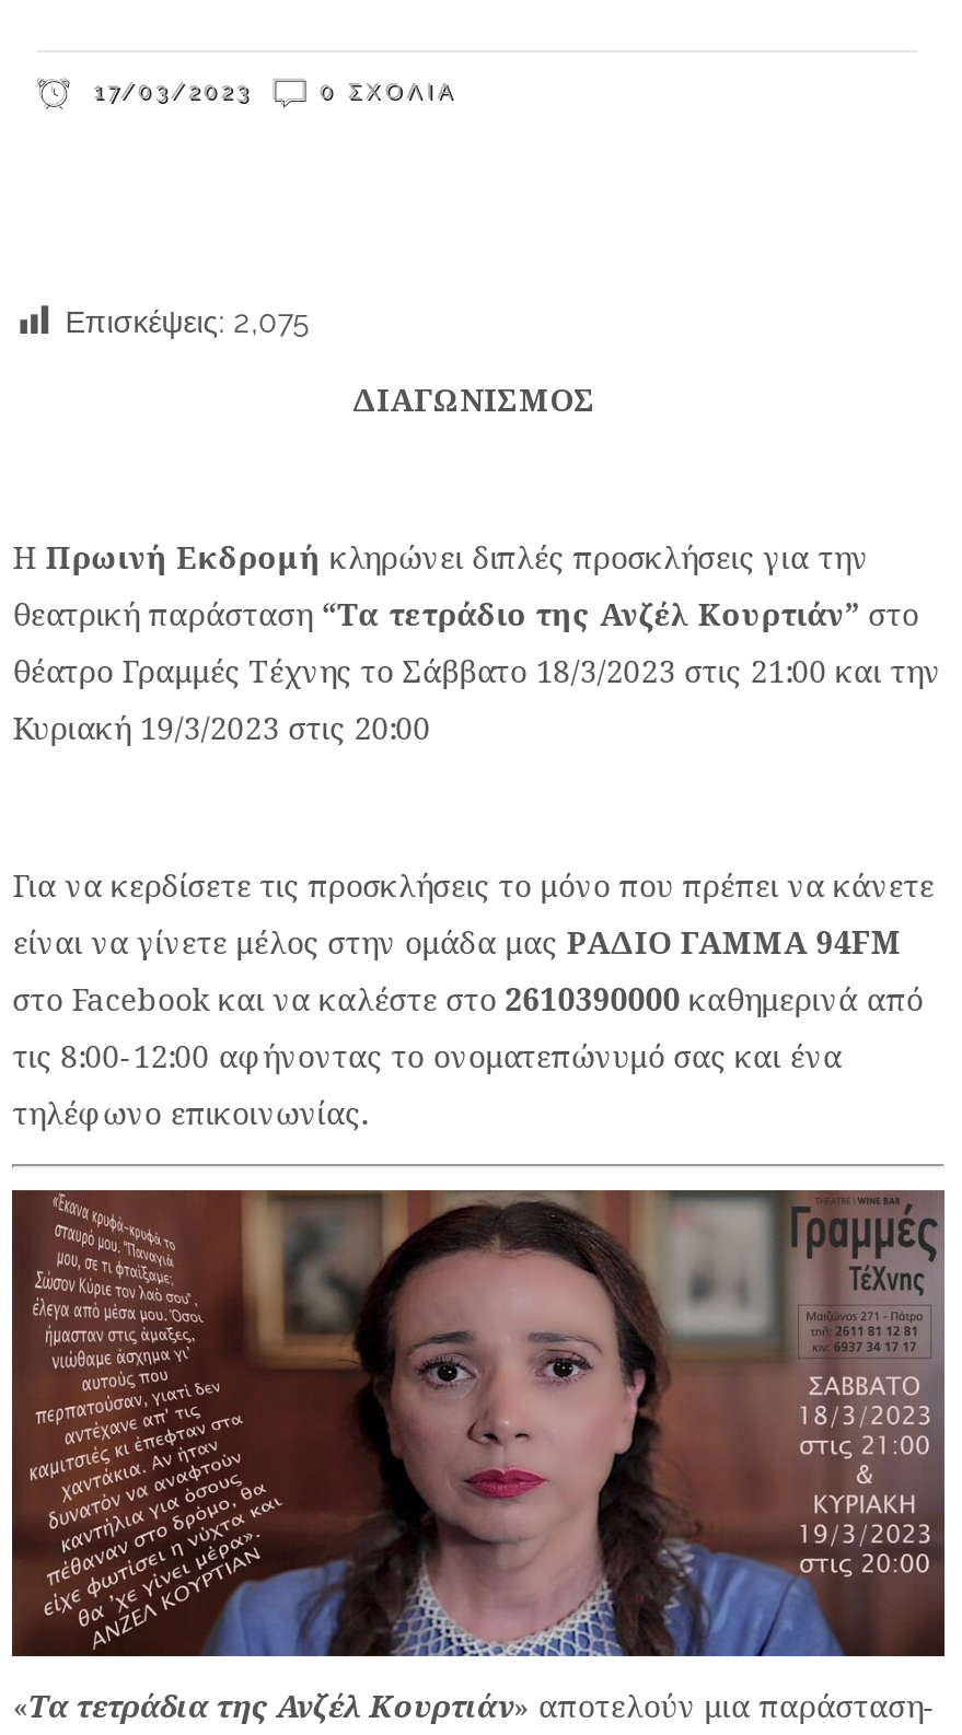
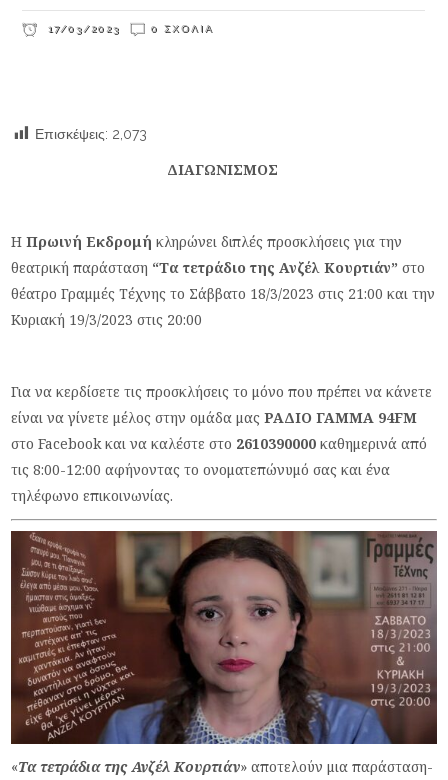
- Επισκέψεις: 2,075
+ Επισκέψεις: 2,073
